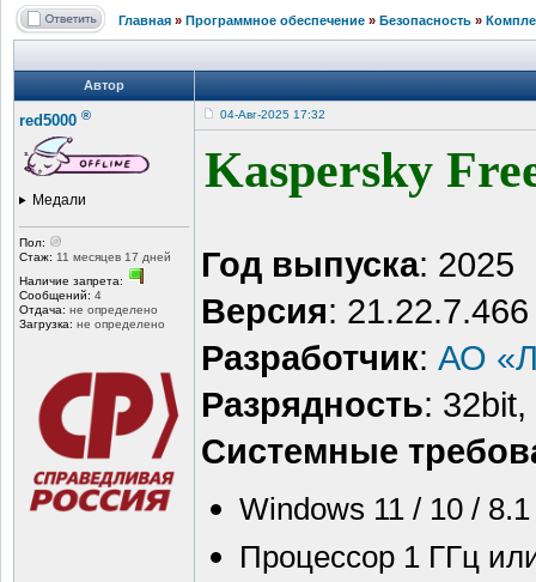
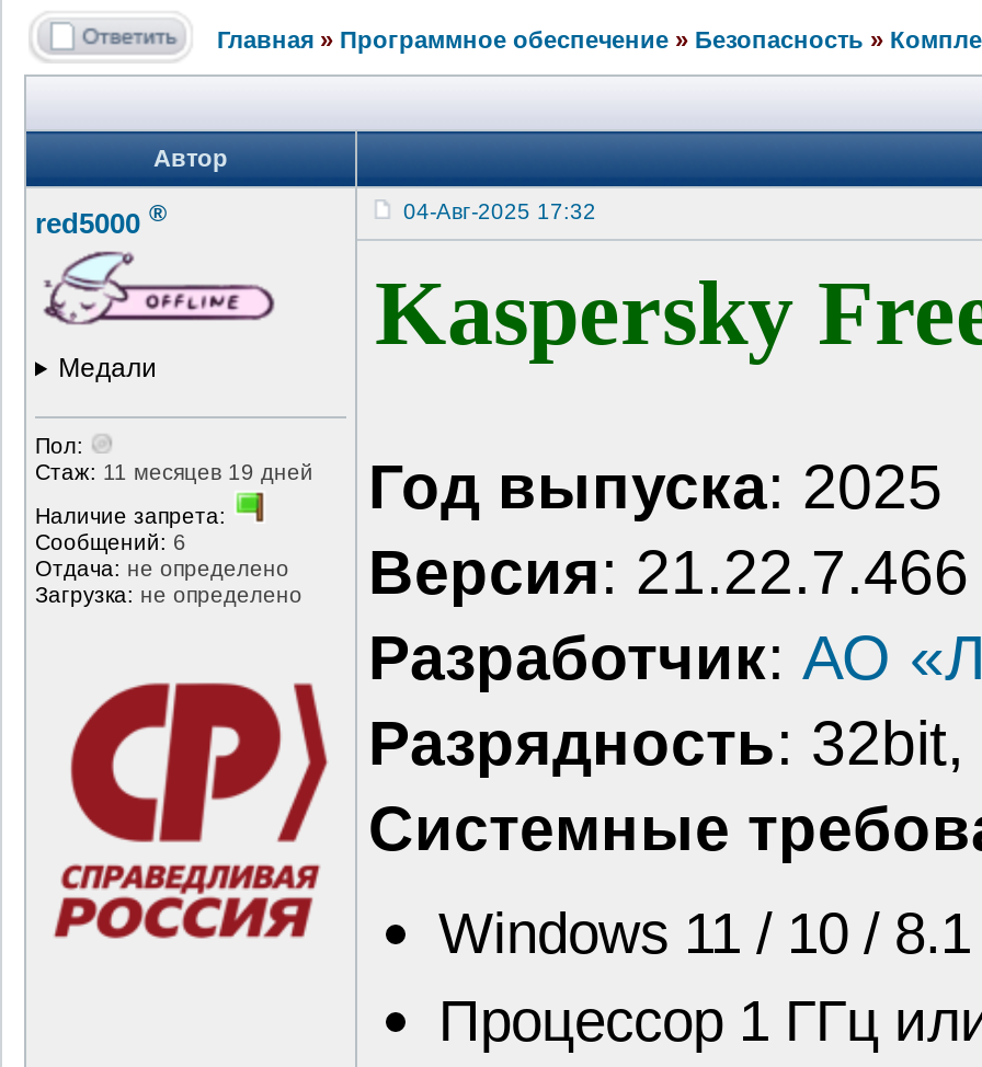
- Стаж: 11 месяцев 17 дней
+ Стаж: 11 месяцев 19 дней

- Сообщений: 4
+ Сообщений: 6
